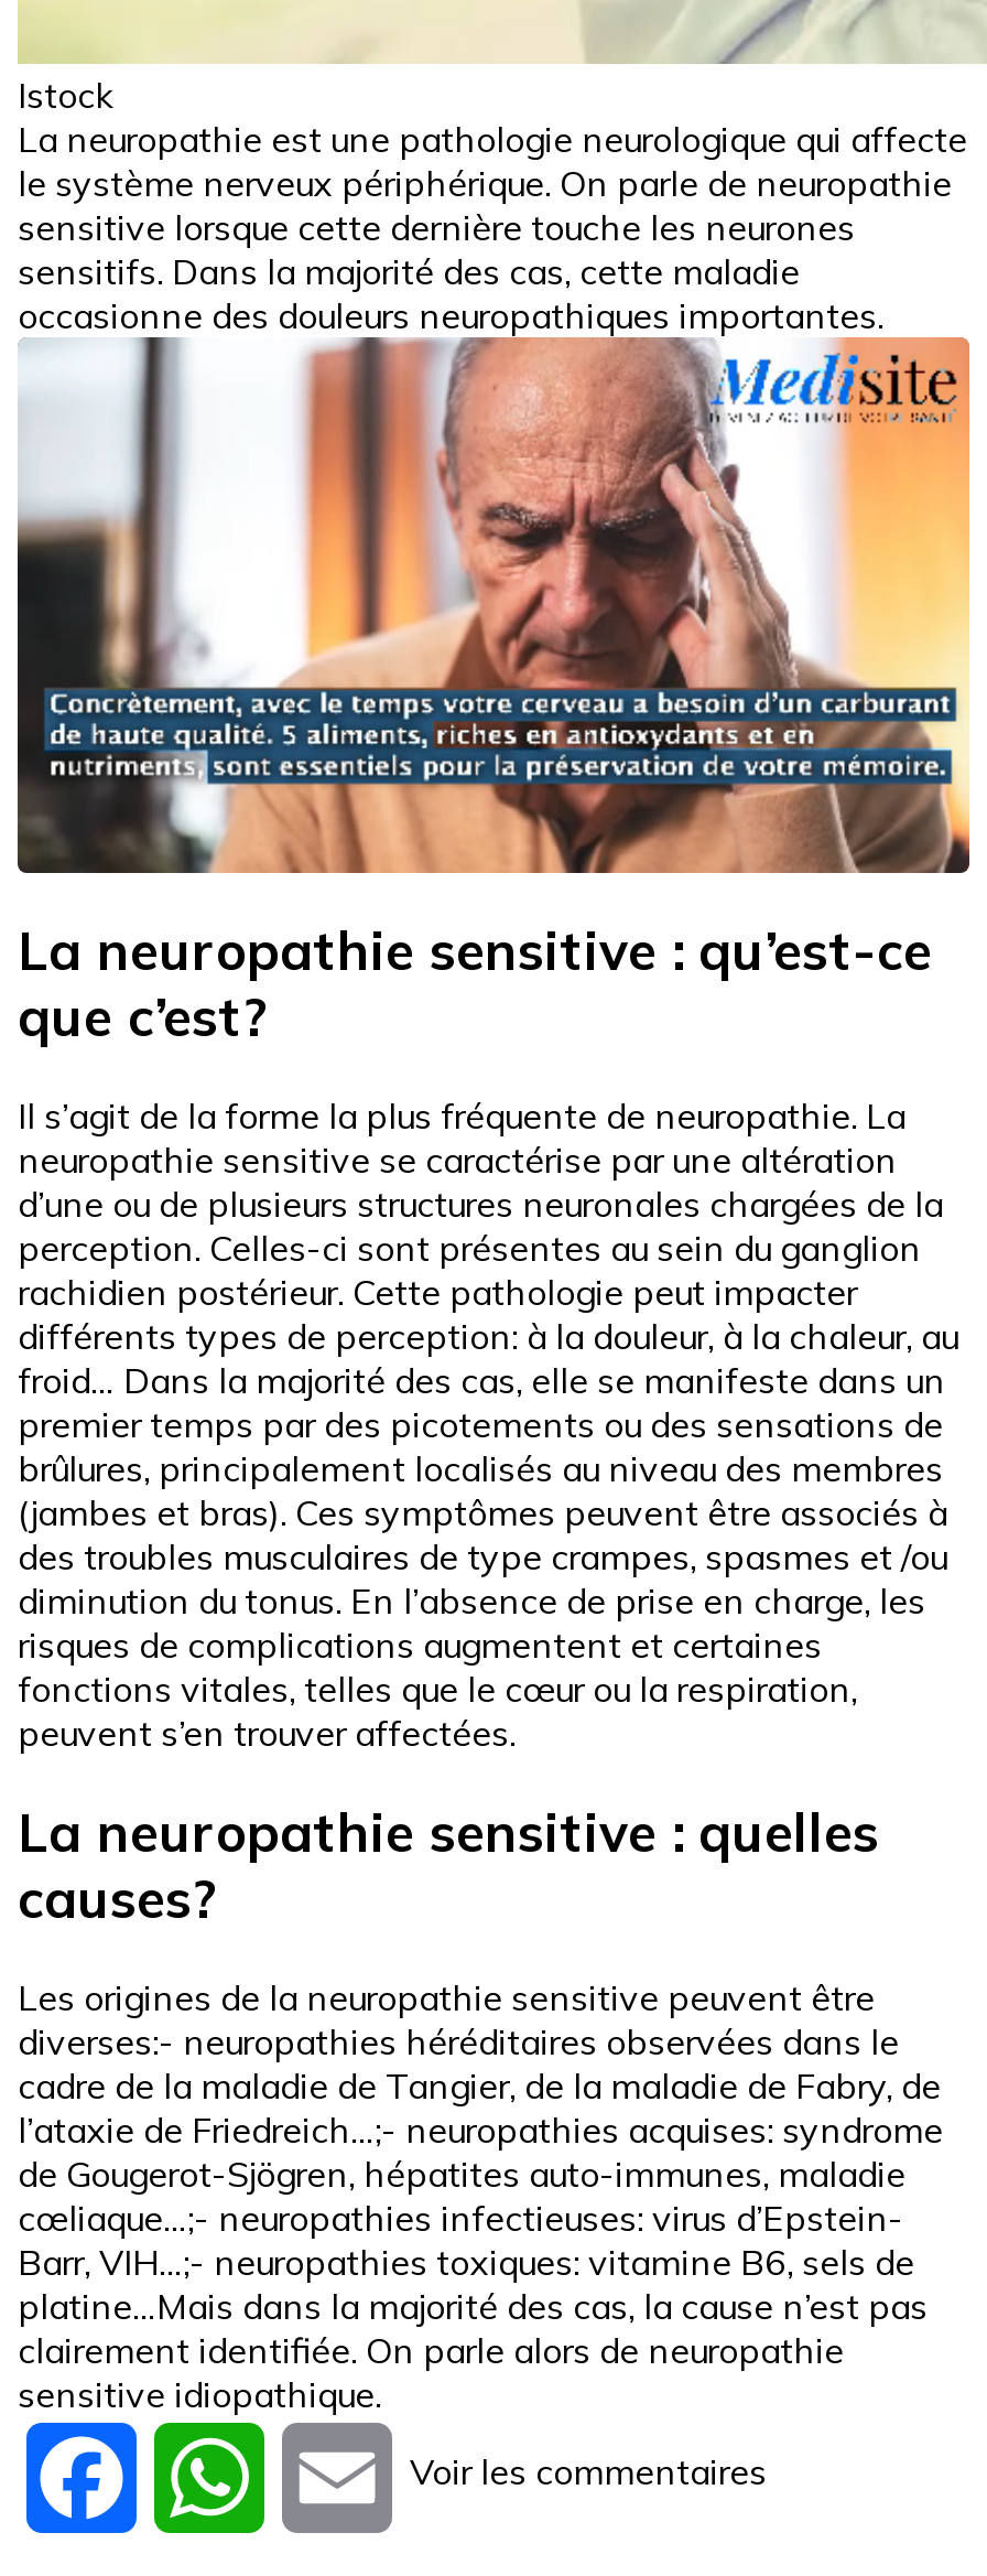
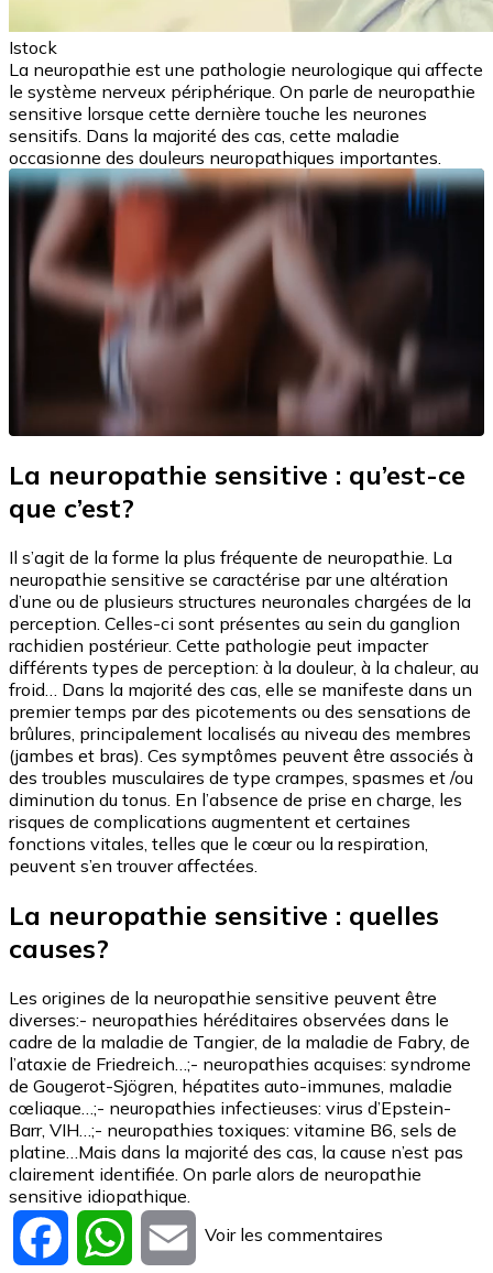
- [image]
+ [image]
